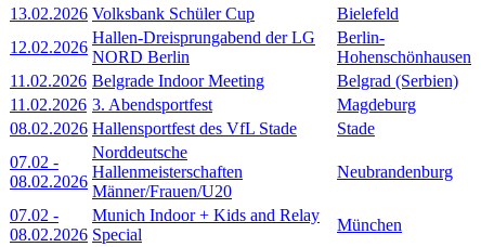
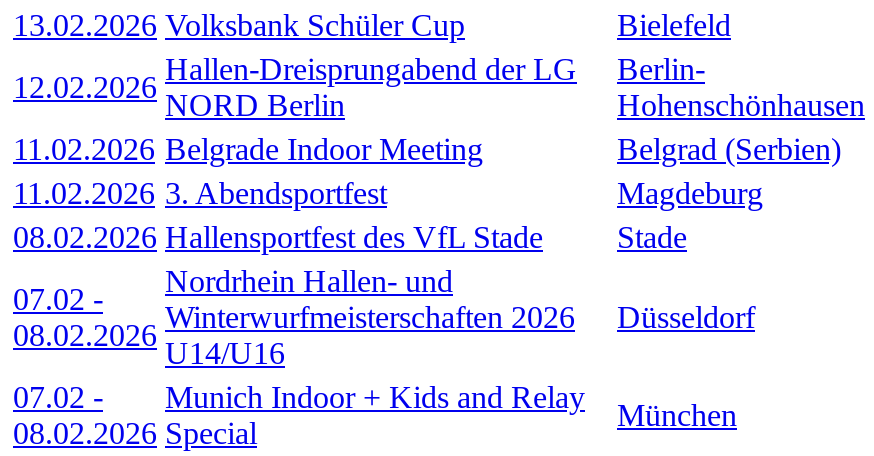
- Norddeutsche
- Hallenmeisterschaften
- Männer/Frauen/U20
+ Nordrhein Hallen- und
+ Winterwurfmeisterschaften 2026
+ U14/U16

- Neubrandenburg
+ Düsseldorf
